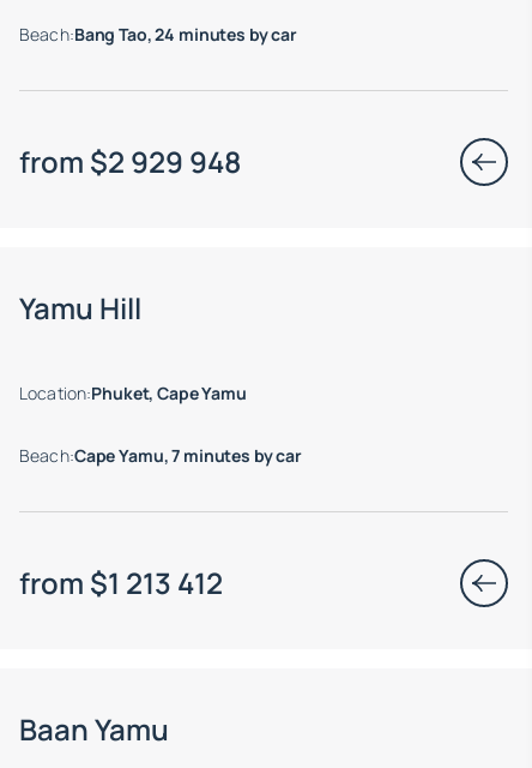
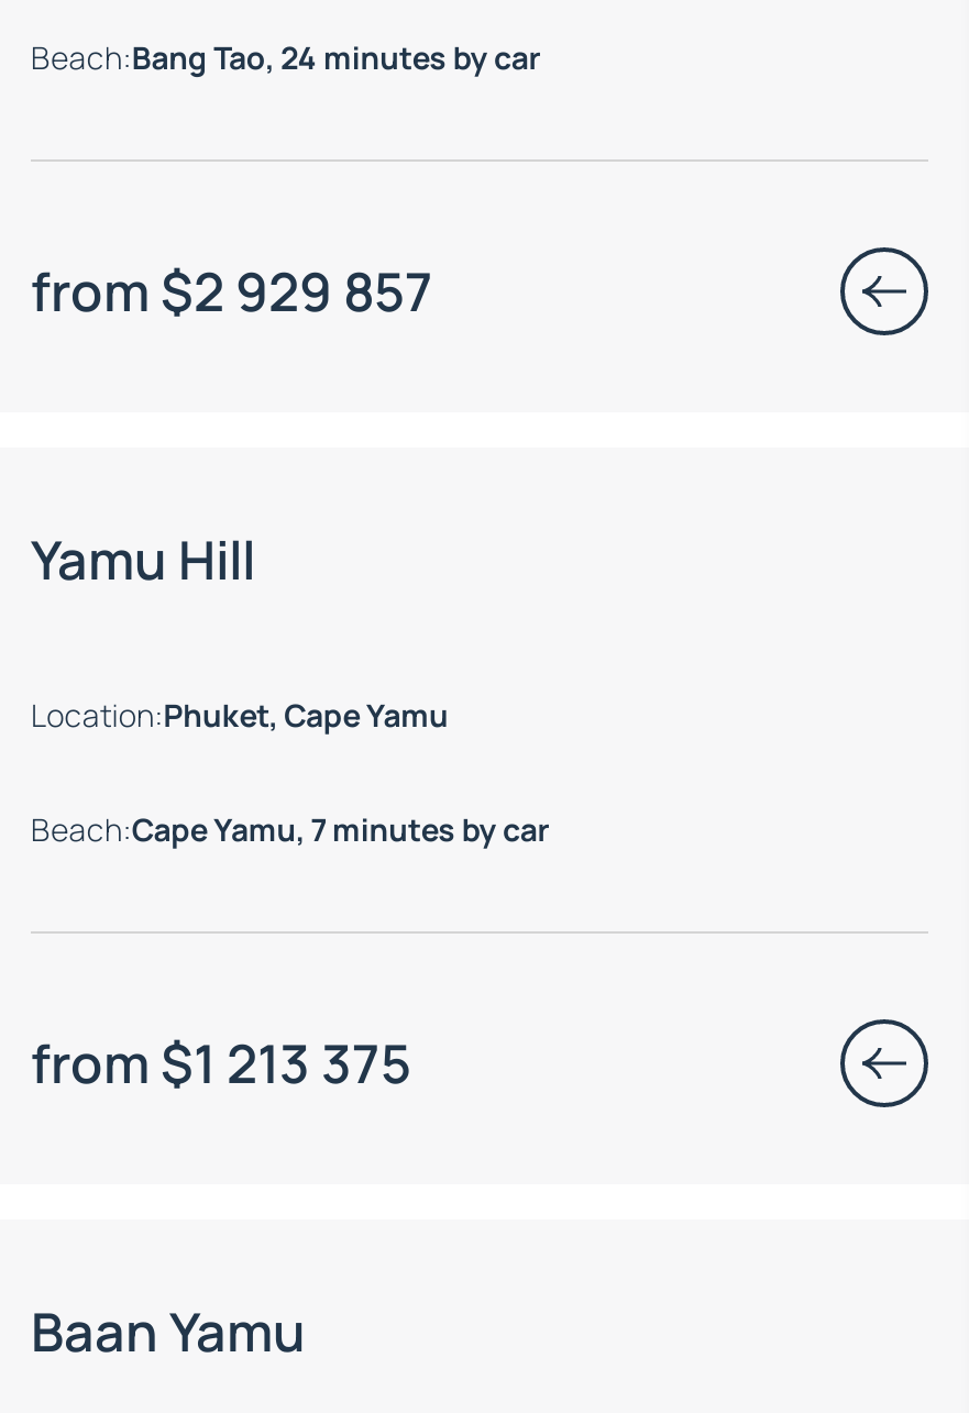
- from $2 929 948
+ from $2 929 857

- from $1 213 412
+ from $1 213 375
